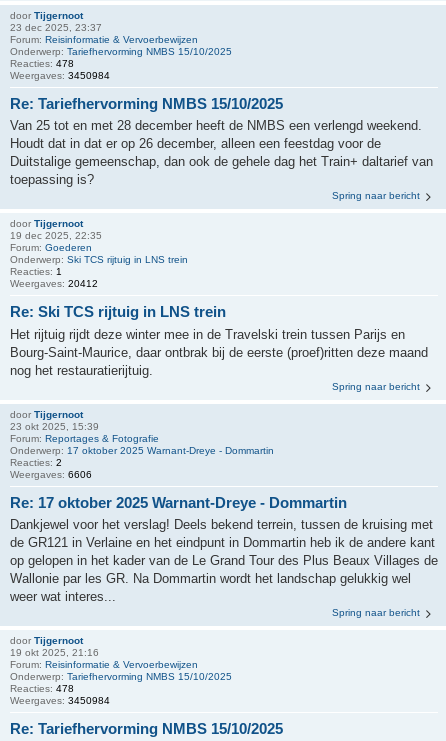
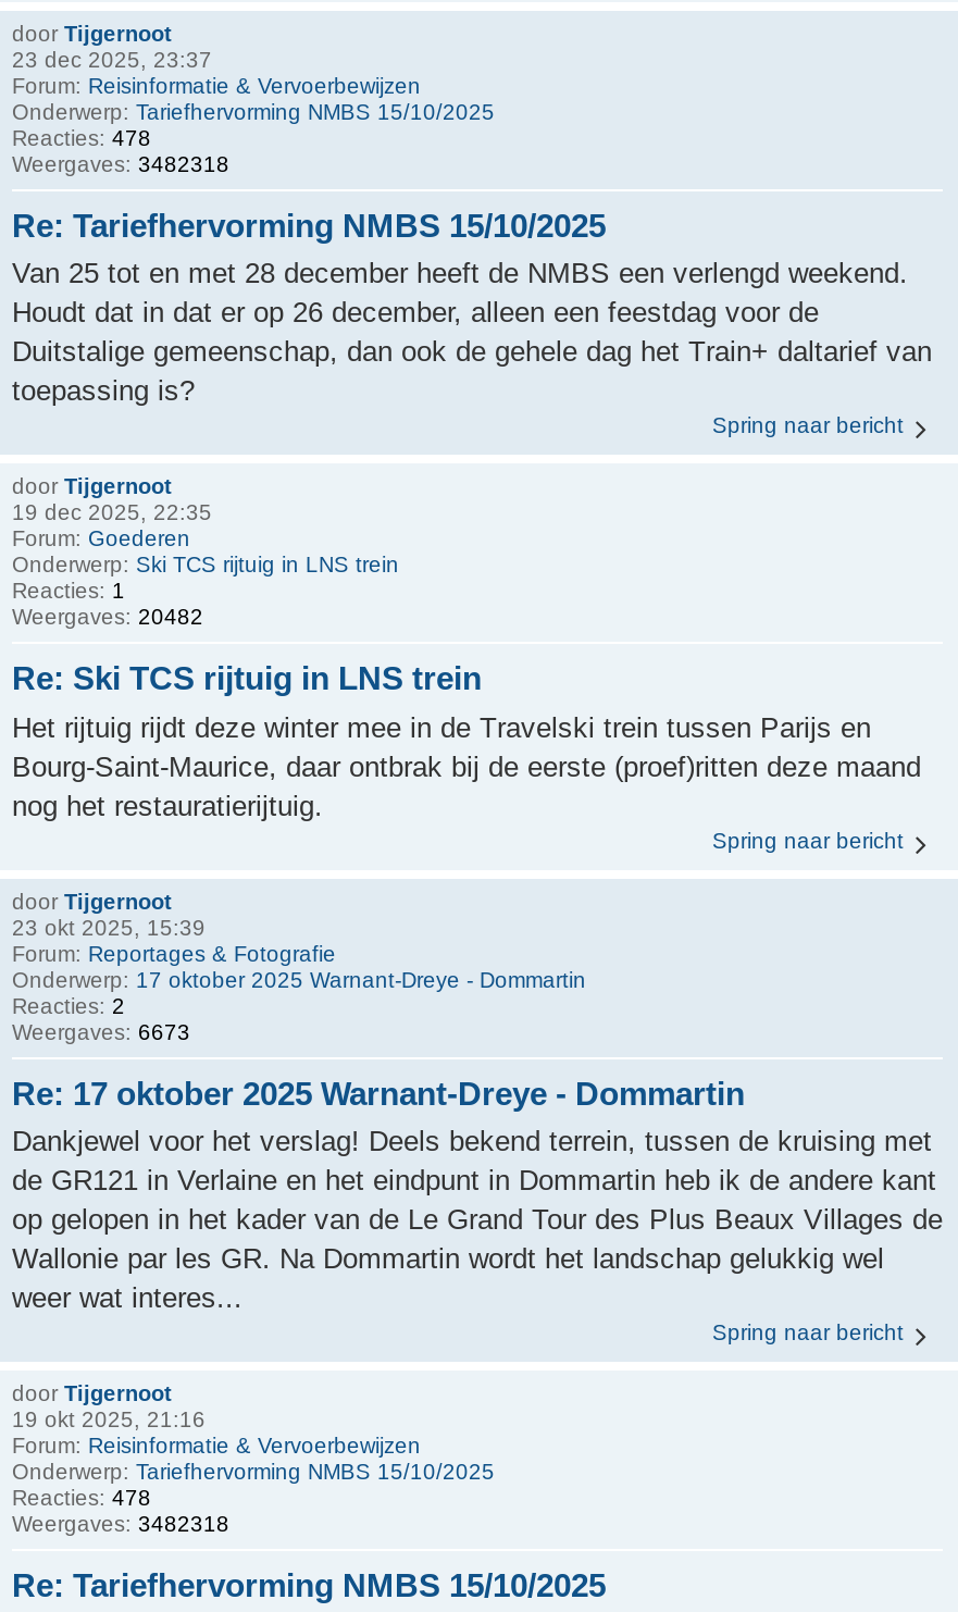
- Weergaves: 3450984
+ Weergaves: 3482318

- Weergaves: 20412
+ Weergaves: 20482

- Weergaves: 6606
+ Weergaves: 6673

- Weergaves: 3450984
+ Weergaves: 3482318
